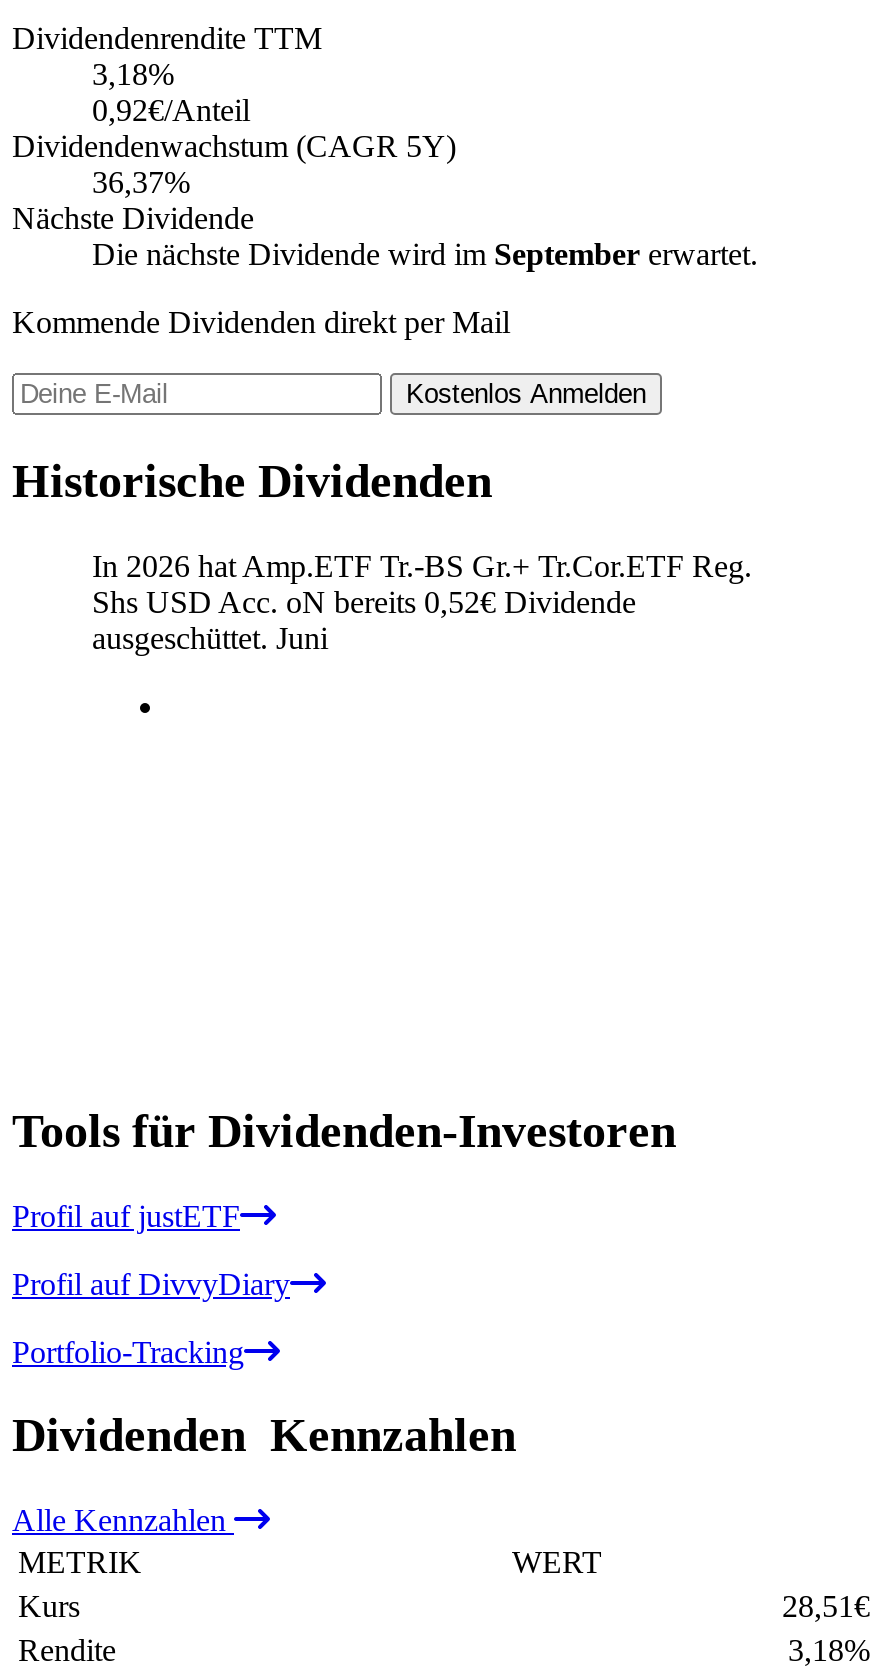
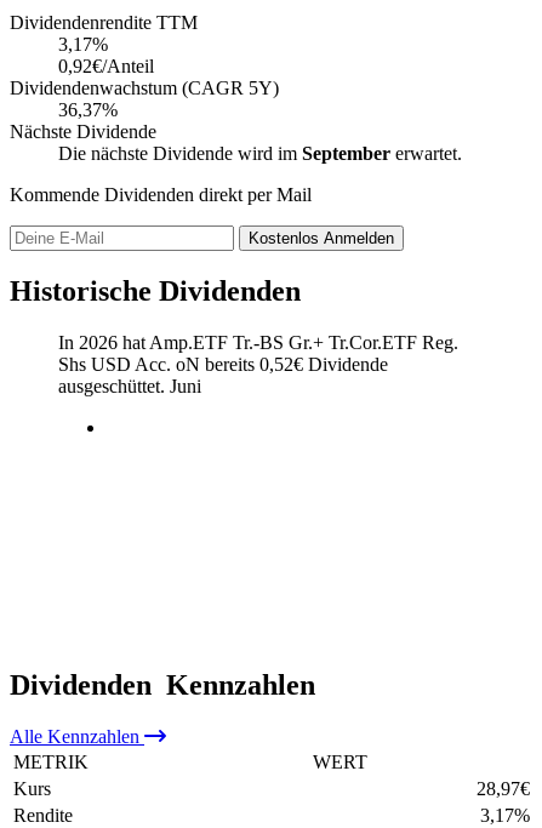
- 3,18%
+ 3,17%

- Tools für Dividenden-Investoren
- Profil auf justETF
- Profil auf DivvyDiary
- Portfolio-Tracking

- 28,51 €
+ 28,97 €

- 3,18%
+ 3,17%
